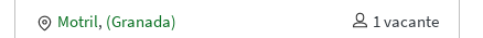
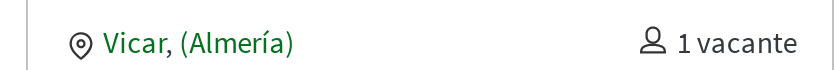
- Motril, (Granada)
+ Vicar, (Almería)
